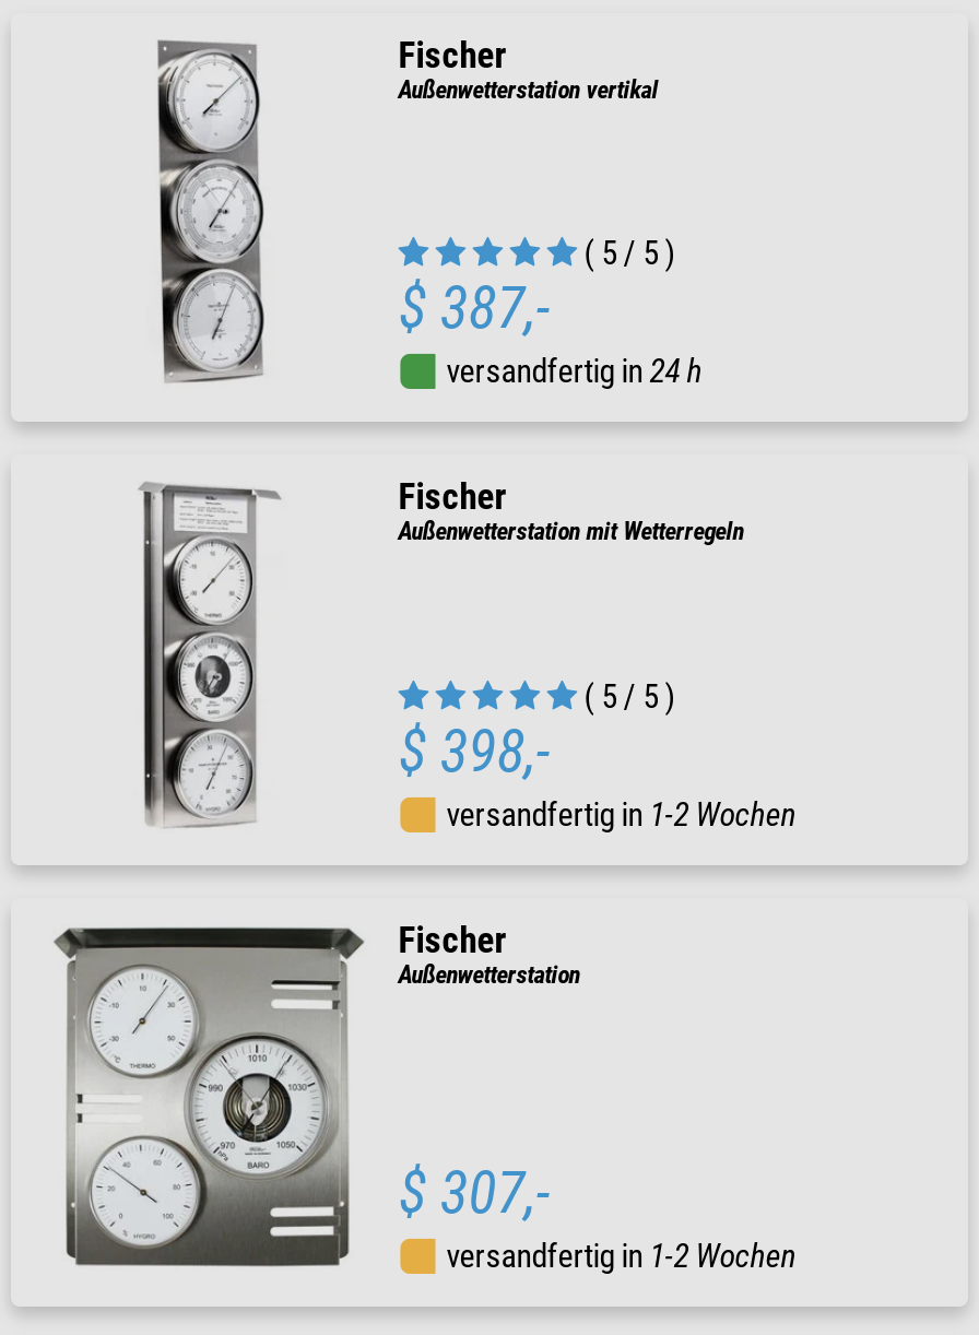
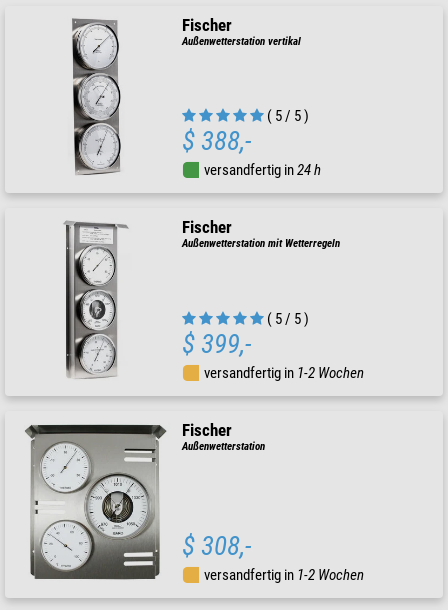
- $ 387,-
+ $ 388,-

- $ 398,-
+ $ 399,-

- $ 307,-
+ $ 308,-
